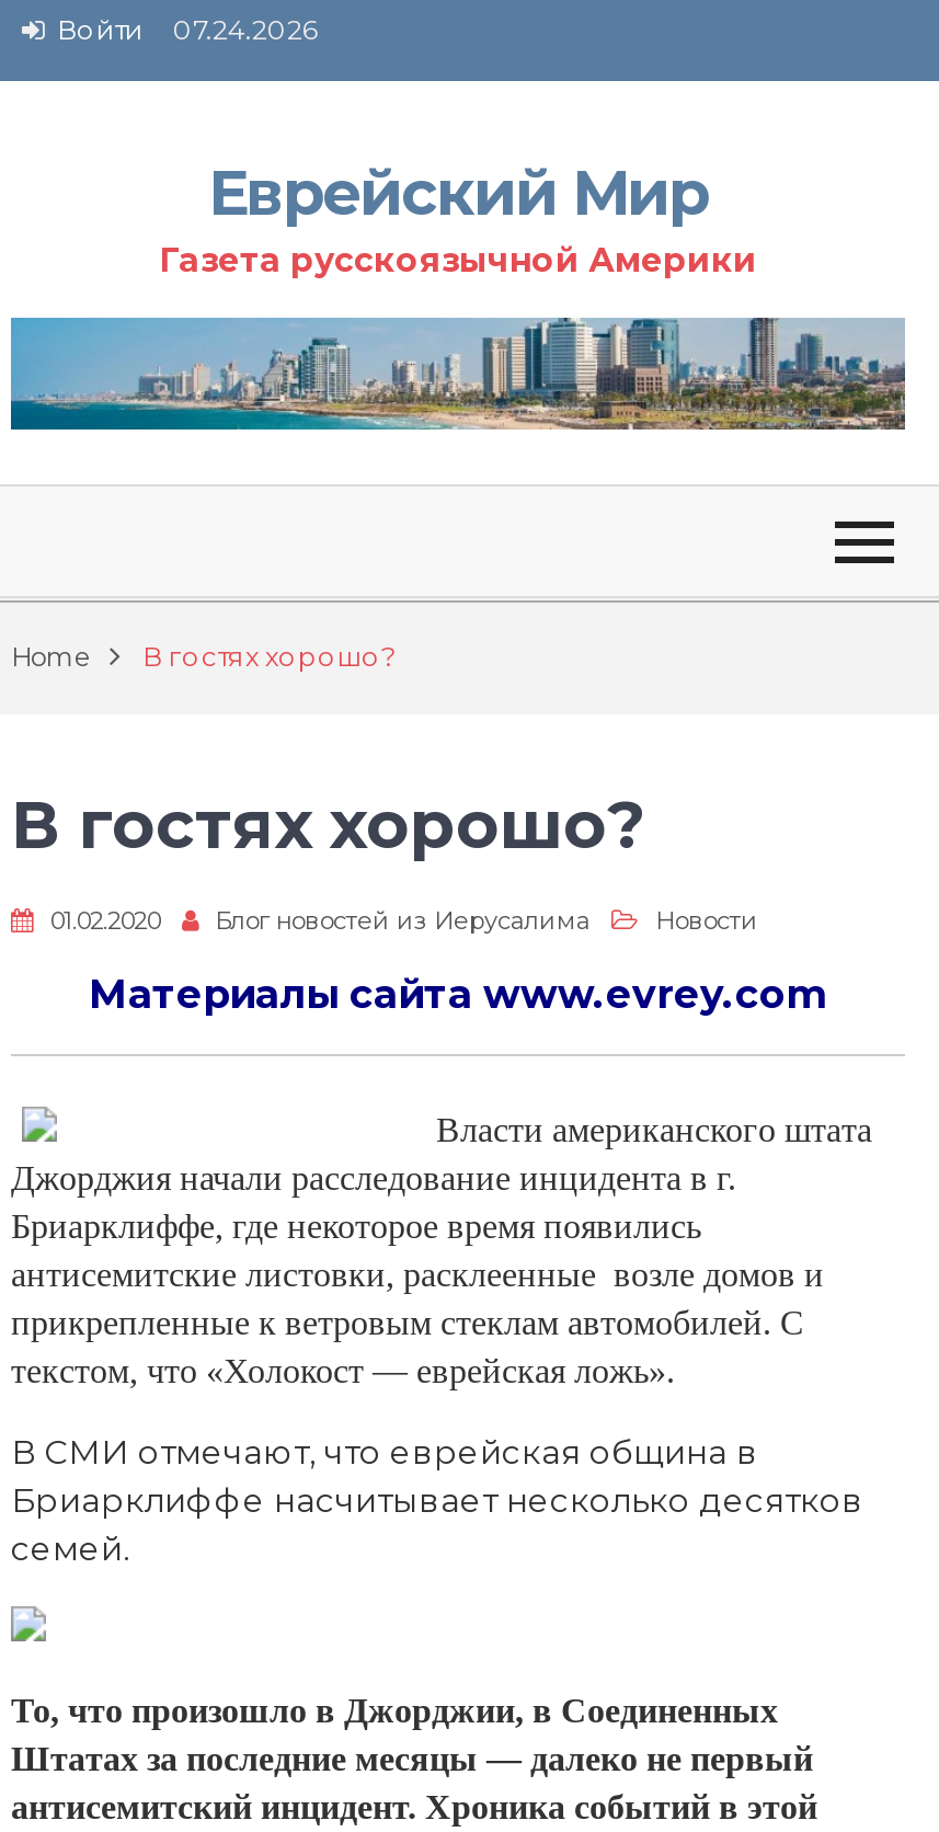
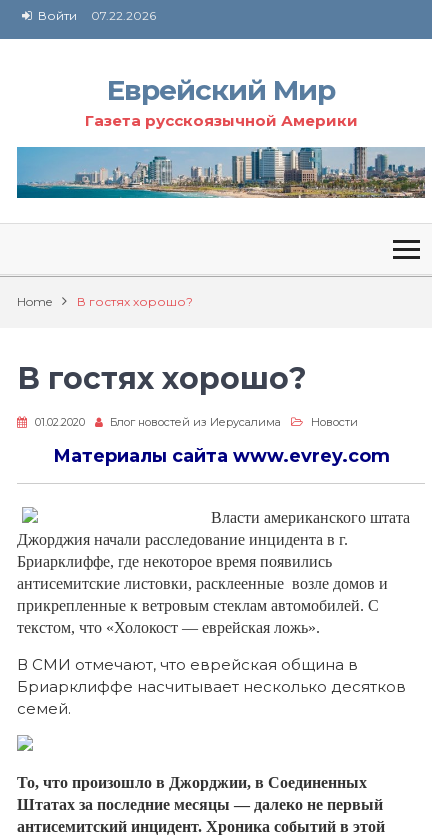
- Войти 07.24.2026
+ Войти 07.22.2026
